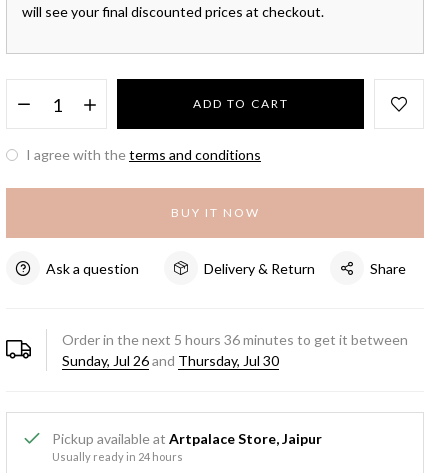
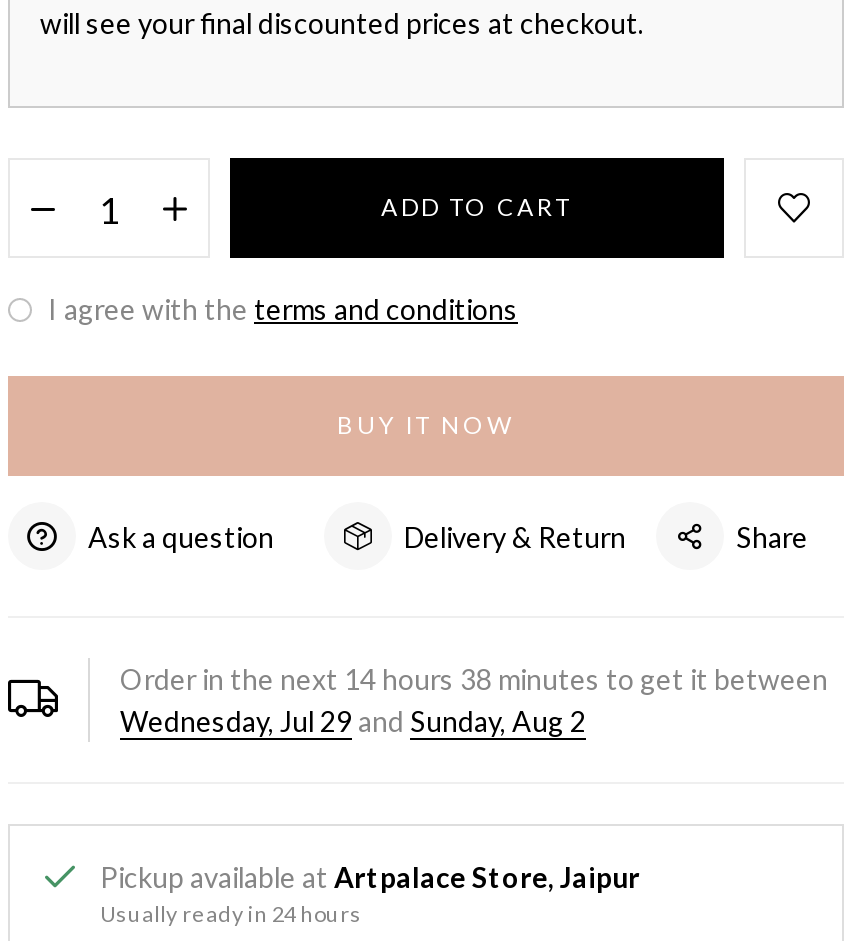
- Order in the next 5 hours 36 minutes to get it between
+ Order in the next 14 hours 38 minutes to get it between

- Sunday, Jul 26 and Thursday, Jul 30
+ Wednesday, Jul 29 and Sunday, Aug 2
